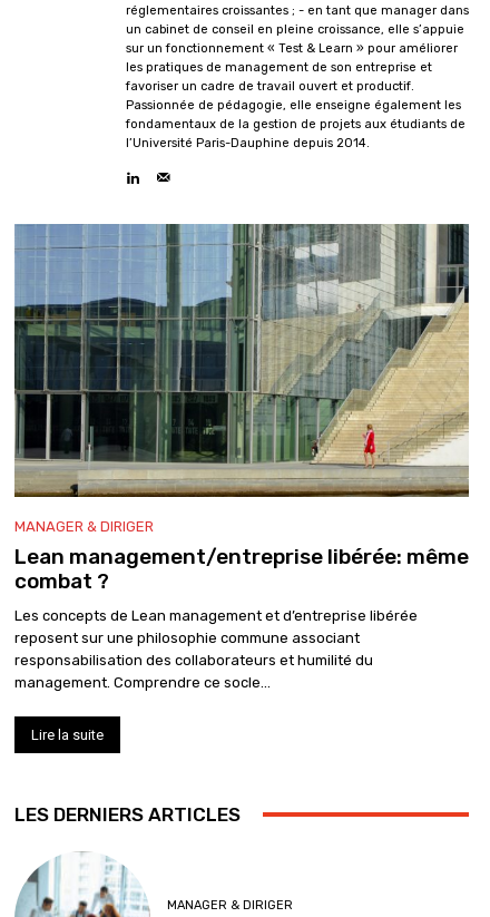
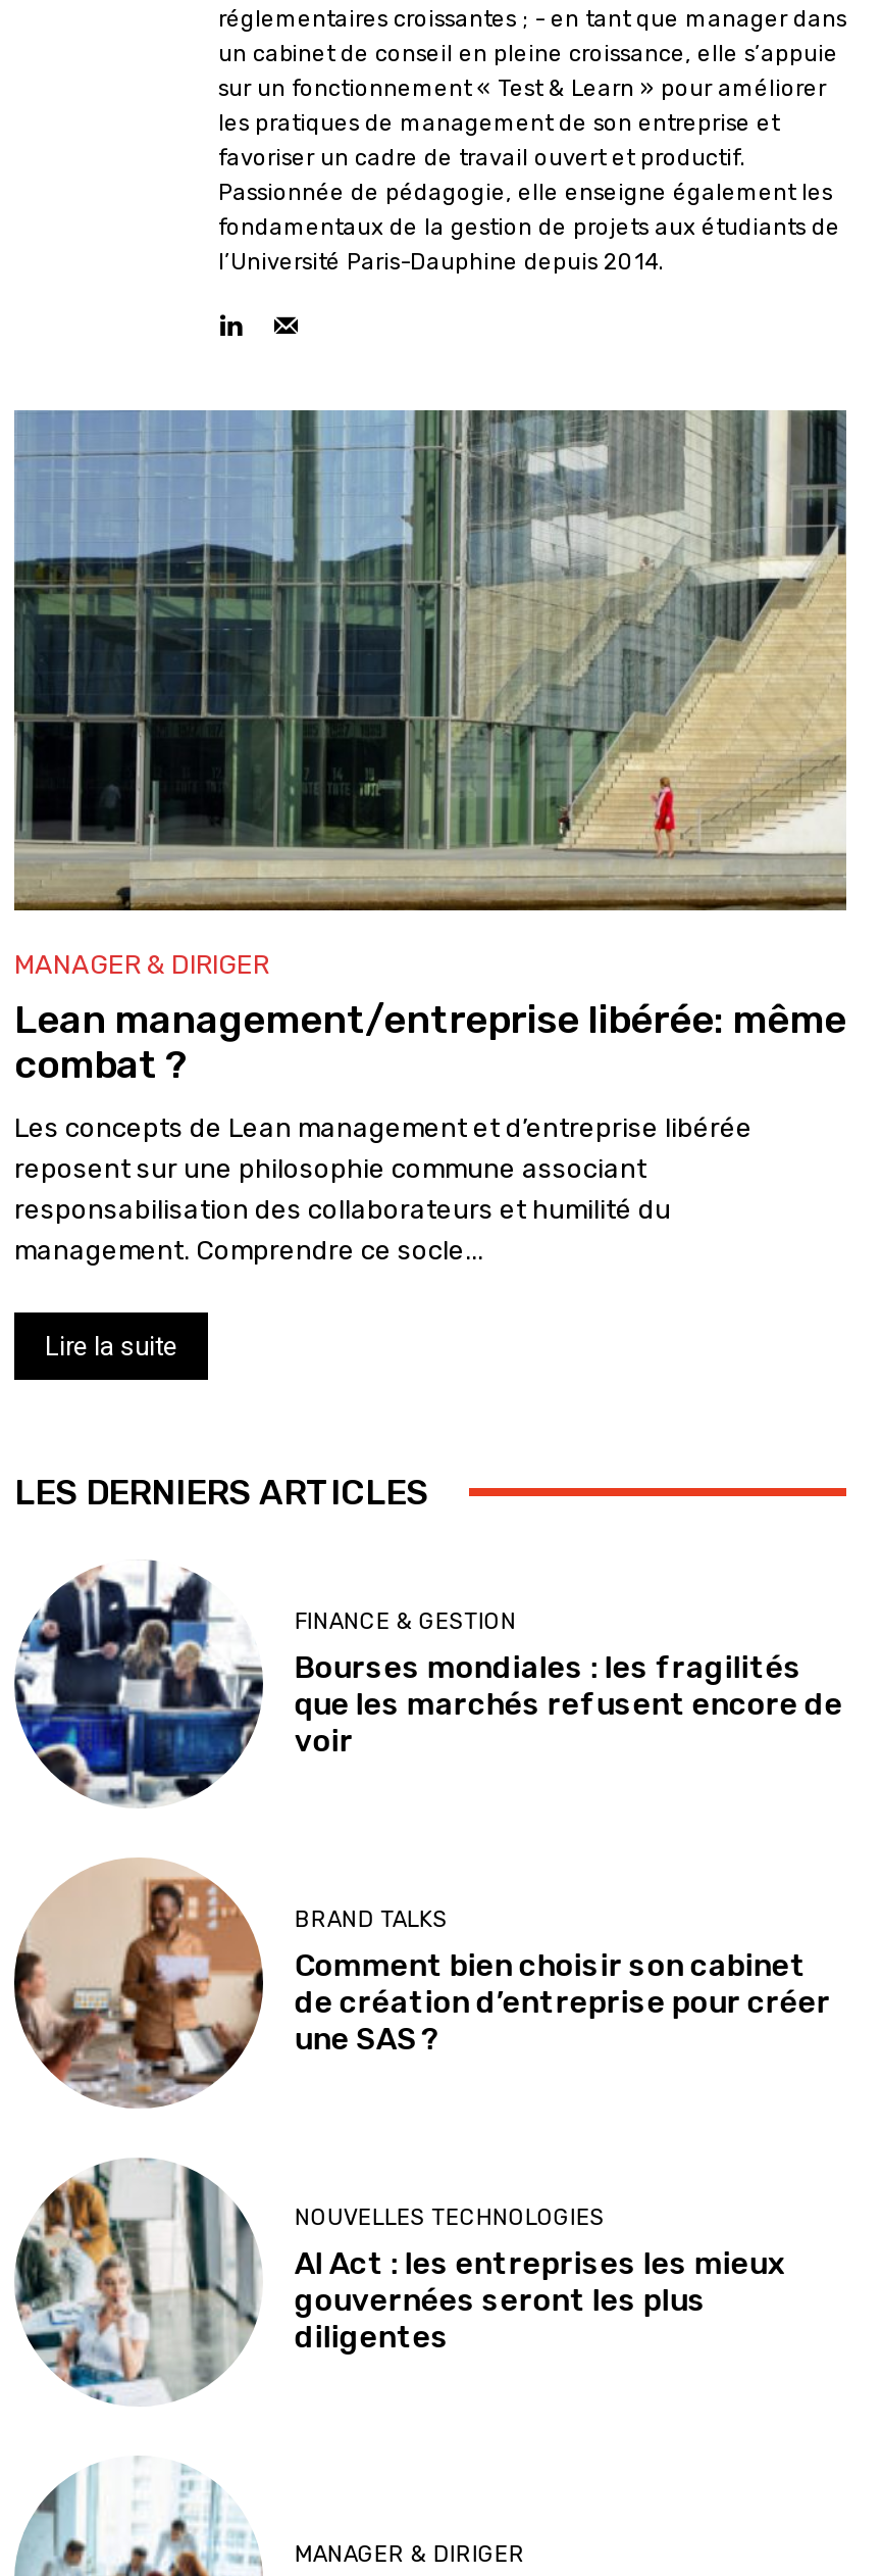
+ [image]
+ BRAND TALKS
+ Comment bien choisir son cabinet
+ de création d’entreprise pour créer
+ une SAS ?

+ [image]
+ FINANCE & GESTION
+ Bourses mondiales : les fragilités
+ que les marchés refusent encore de
+ voir

+ [image]
+ NOUVELLES TECHNOLOGIES
+ AI Act : les entreprises les mieux
+ gouvernées seront les plus
+ diligentes
